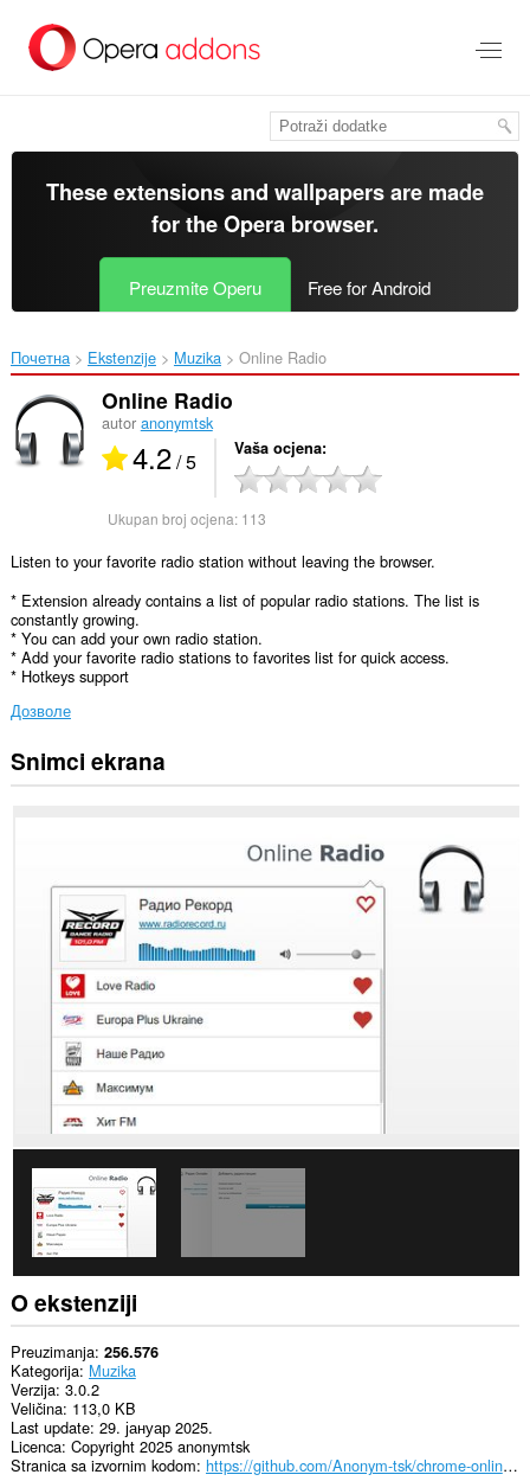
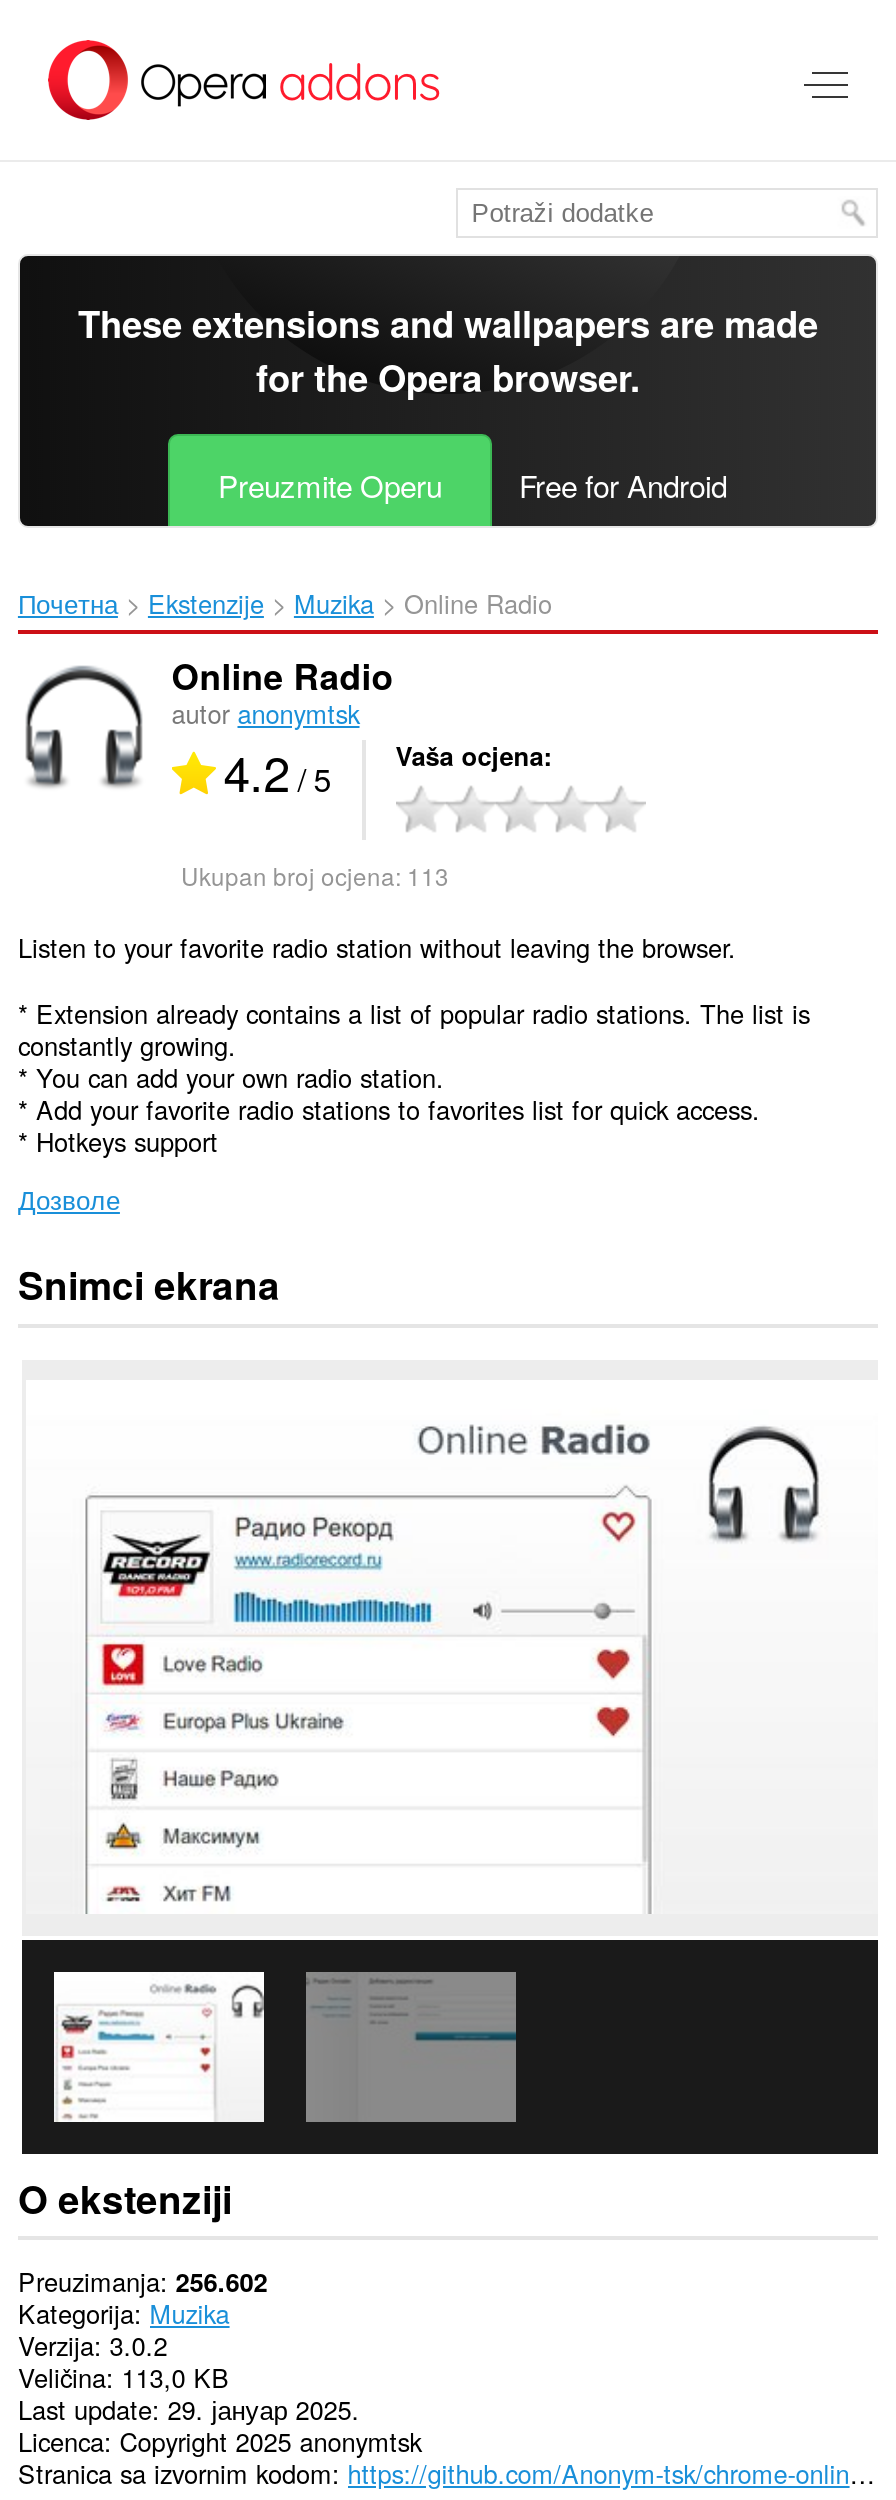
- Preuzimanja 256.576
+ Preuzimanja 256.602
